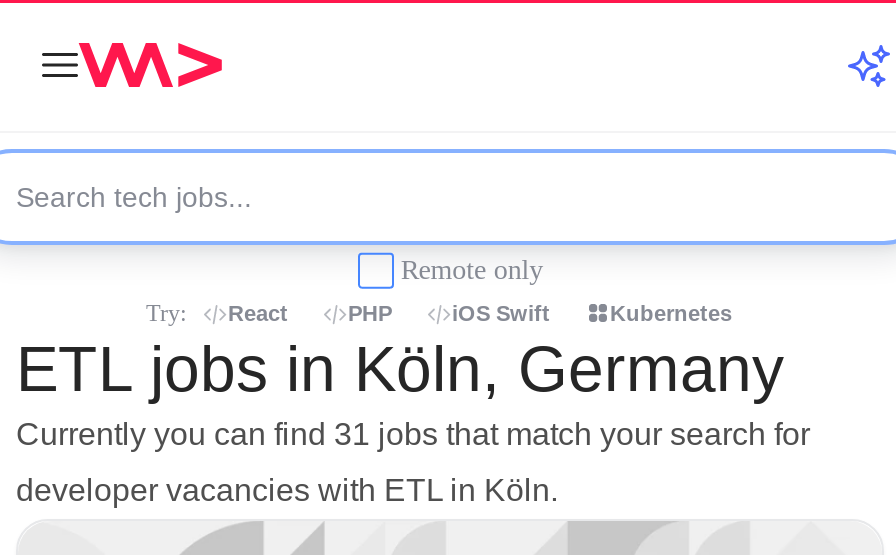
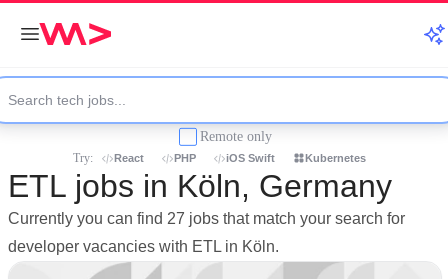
- Currently you can find 31 jobs that match your search for
+ Currently you can find 27 jobs that match your search for
